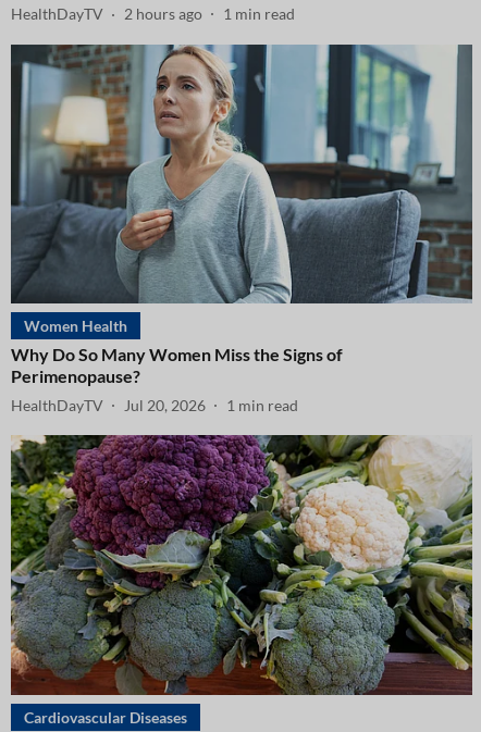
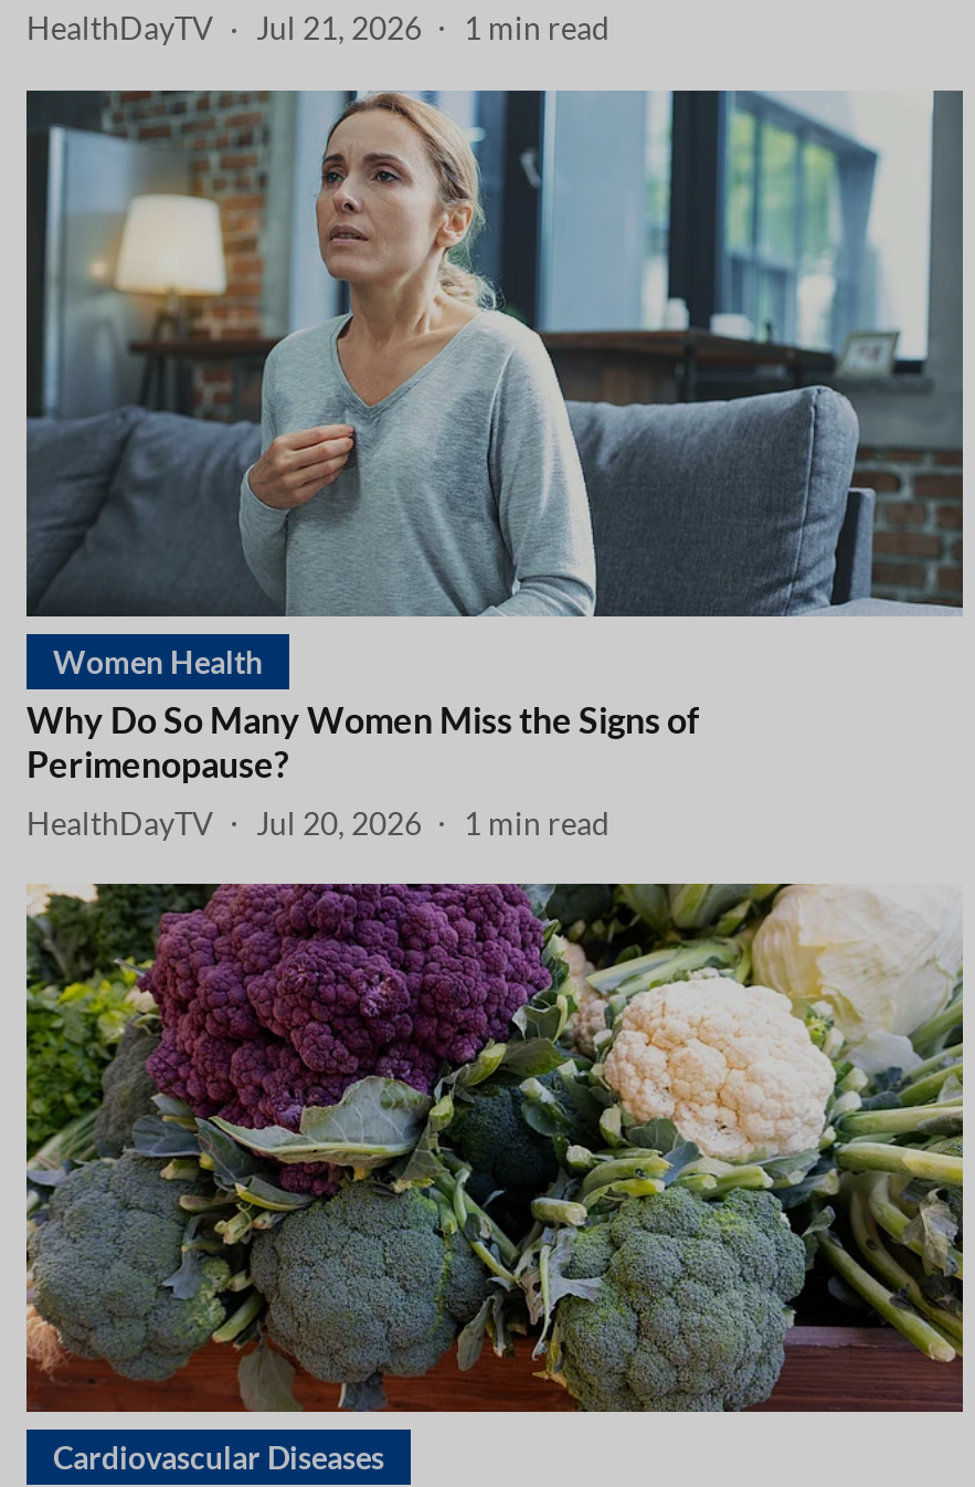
- HealthDayTV 2 hours ago 1 min read
+ HealthDayTV Jul 21, 2026 1 min read
